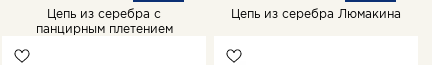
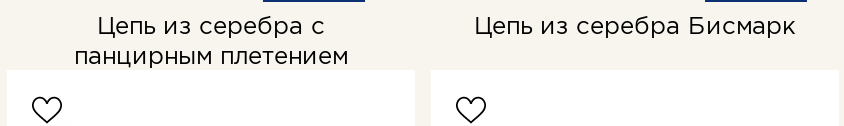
- Цепь из серебра Люмакина
+ Цепь из серебра Бисмарк
